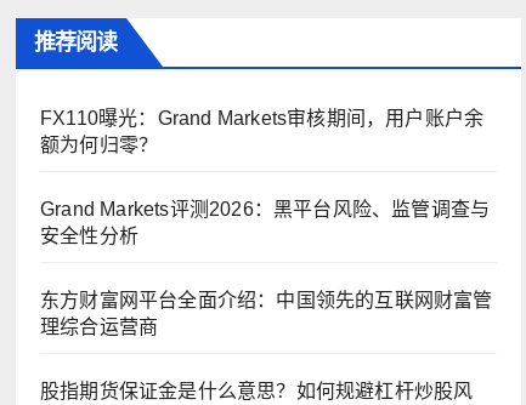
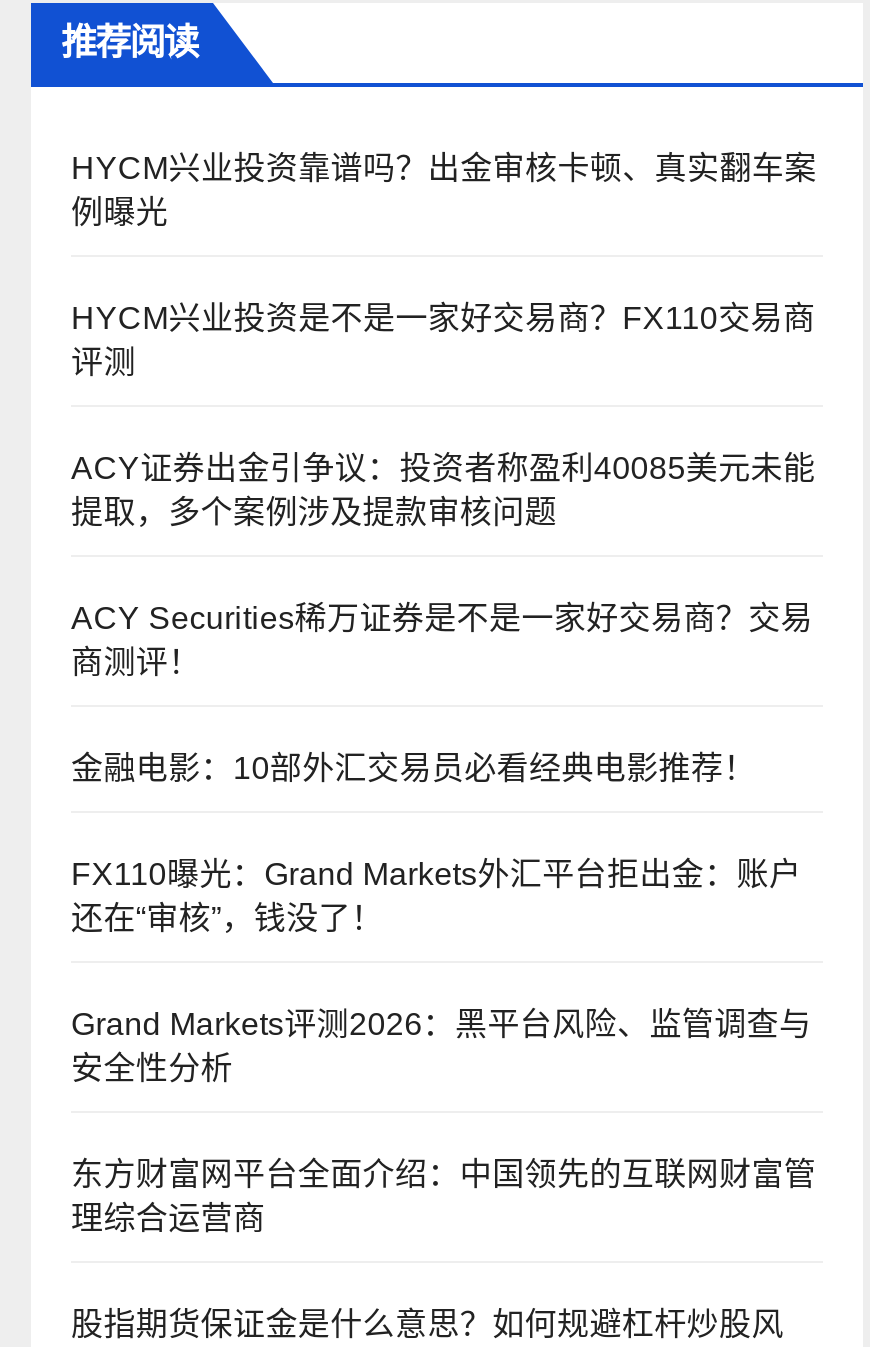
- FX110曝光：Grand Markets审核期间，用户账户余
- 额为何归零？
+ HYCM兴业投资靠谱吗？出金审核卡顿、真实翻车案
+ 例曝光
+ HYCM兴业投资是不是一家好交易商？FX110交易商
+ 评测
+ ACY证券出金引争议：投资者称盈利40085美元未能
+ 提取，多个案例涉及提款审核问题
+ ACY Securities稀万证券是不是一家好交易商？交易
+ 商测评！
+ 金融电影：10部外汇交易员必看经典电影推荐！
+ FX110曝光：Grand Markets外汇平台拒出金：账户
+ 还在“审核”，钱没了！
